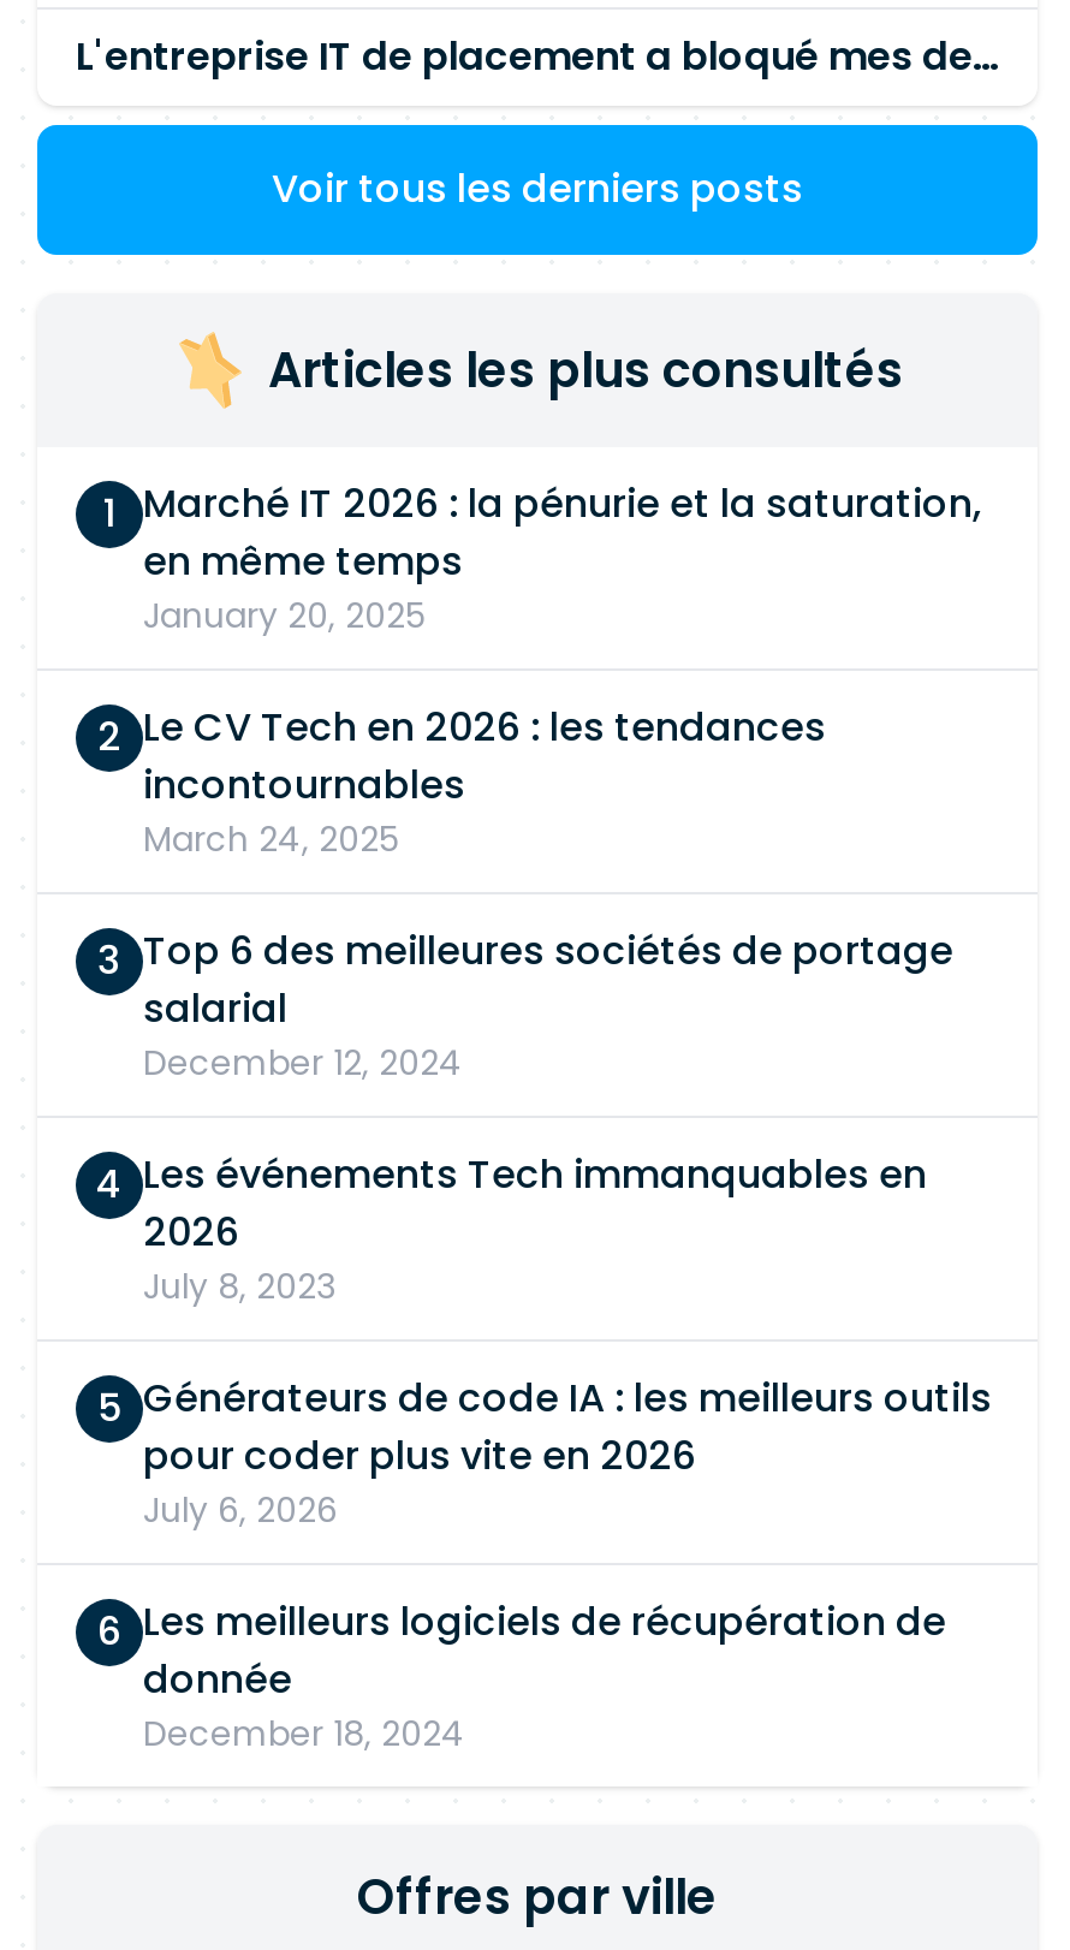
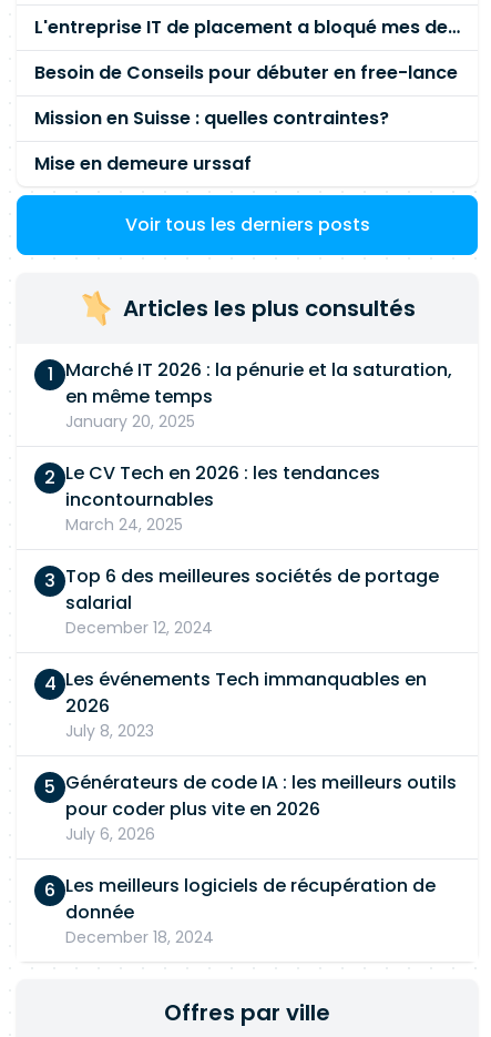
+ Besoin de Conseils pour débuter en free-lance
+ Mission en Suisse : quelles contraintes?
+ Mise en demeure urssaf
